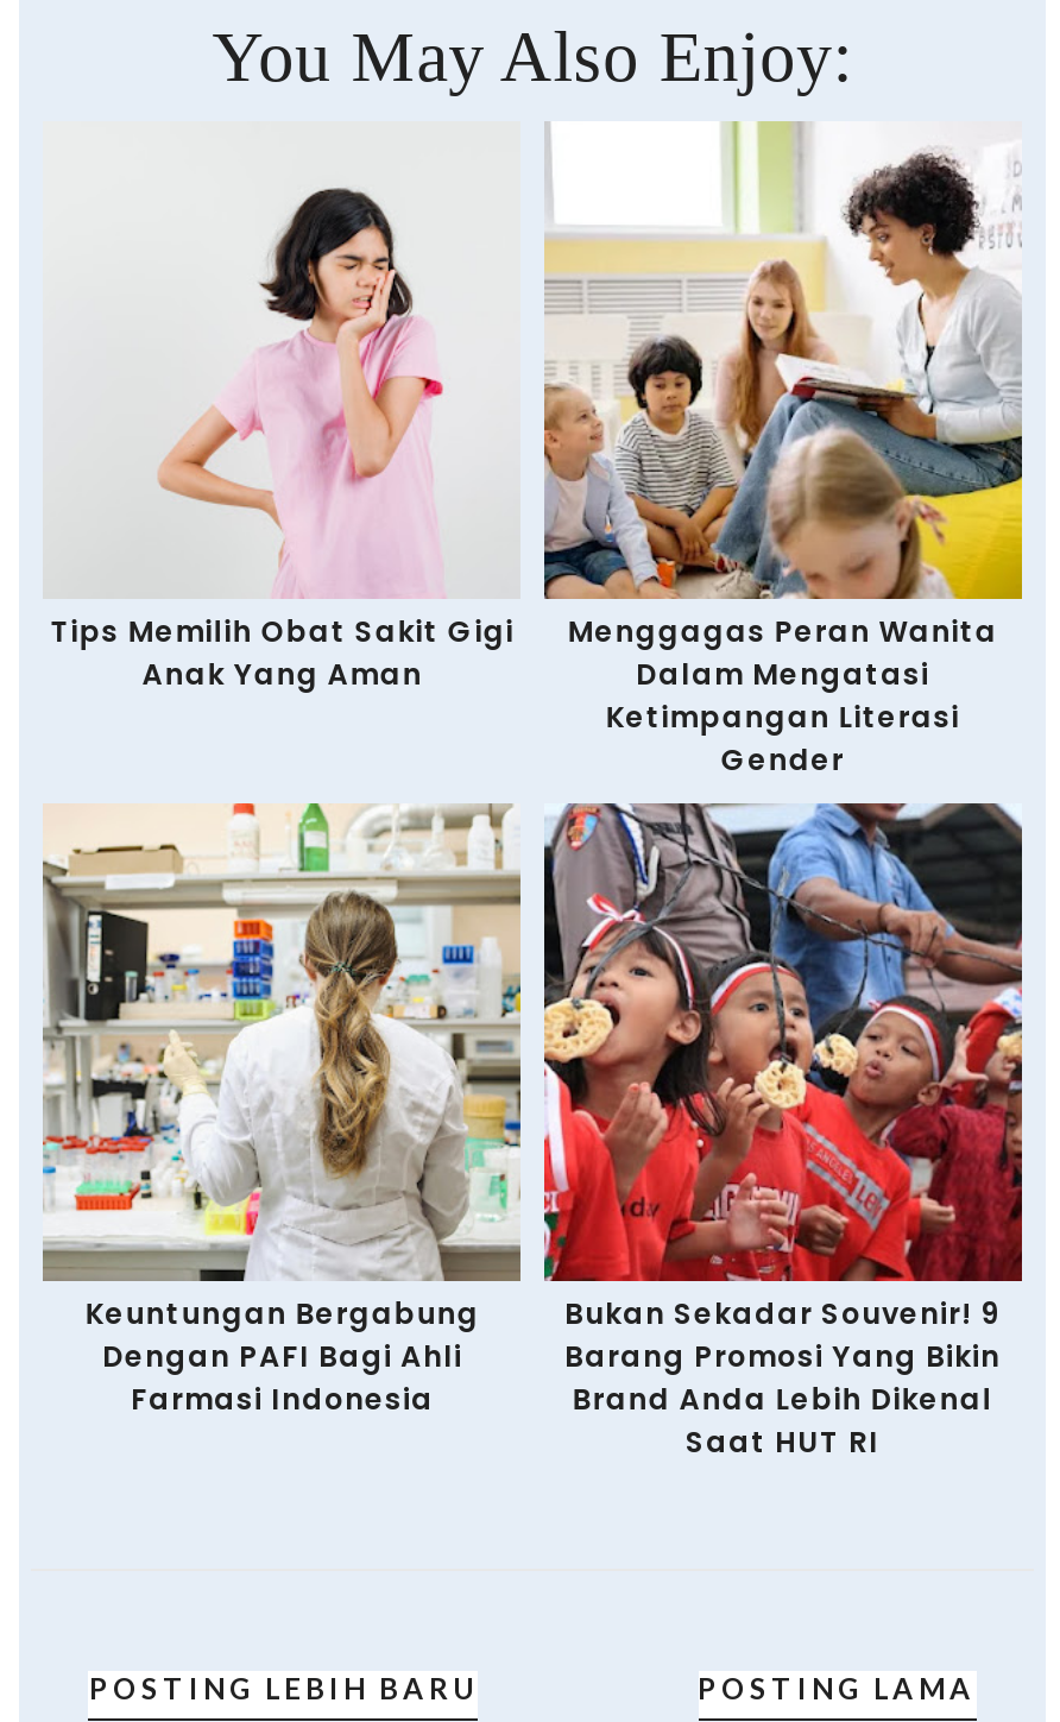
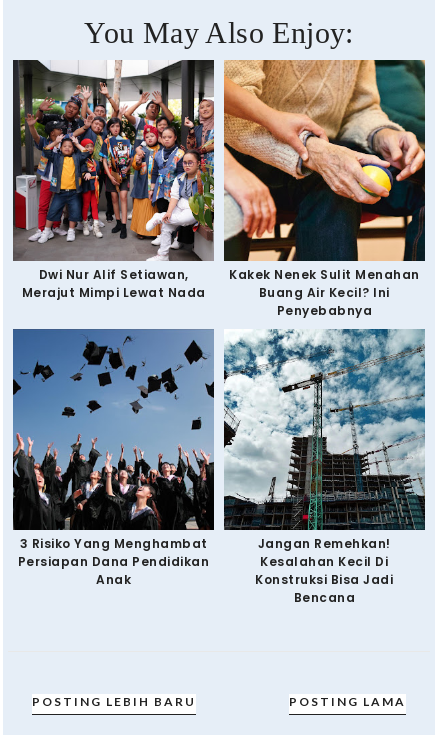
- [image]
- Menggagas Peran Wanita
- Dalam Mengatasi
- Ketimpangan Literasi
- Gender
+ [image]
+ Kakek Nenek Sulit Menahan
+ Buang Air Kecil? Ini
+ Penyebabnya

- [image]
- Tips Memilih Obat Sakit Gigi
- Anak Yang Aman
+ [image]
+ Dwi Nur Alif Setiawan,
+ Merajut Mimpi Lewat Nada

- [image]
- Keuntungan Bergabung
- Dengan PAFI Bagi Ahli
- Farmasi Indonesia
+ [image]
+ 3 Risiko Yang Menghambat
+ Persiapan Dana Pendidikan
+ Anak

- [image]
- Bukan Sekadar Souvenir! 9
- Barang Promosi Yang Bikin
- Brand Anda Lebih Dikenal
- Saat HUT RI
+ [image]
+ Jangan Remehkan!
+ Kesalahan Kecil Di
+ Konstruksi Bisa Jadi
+ Bencana
